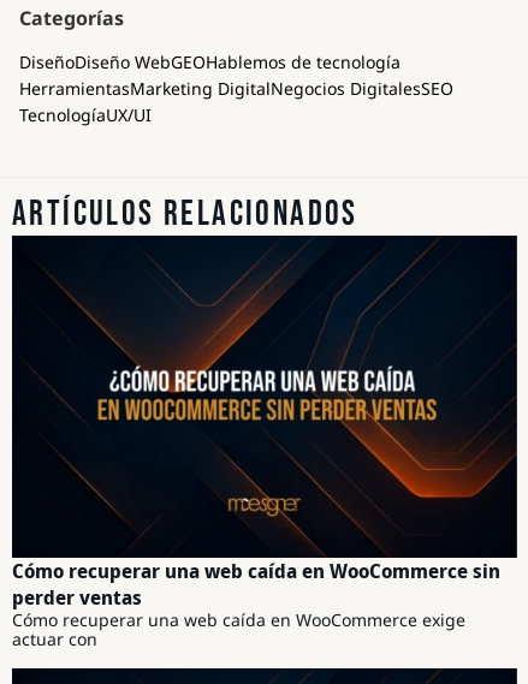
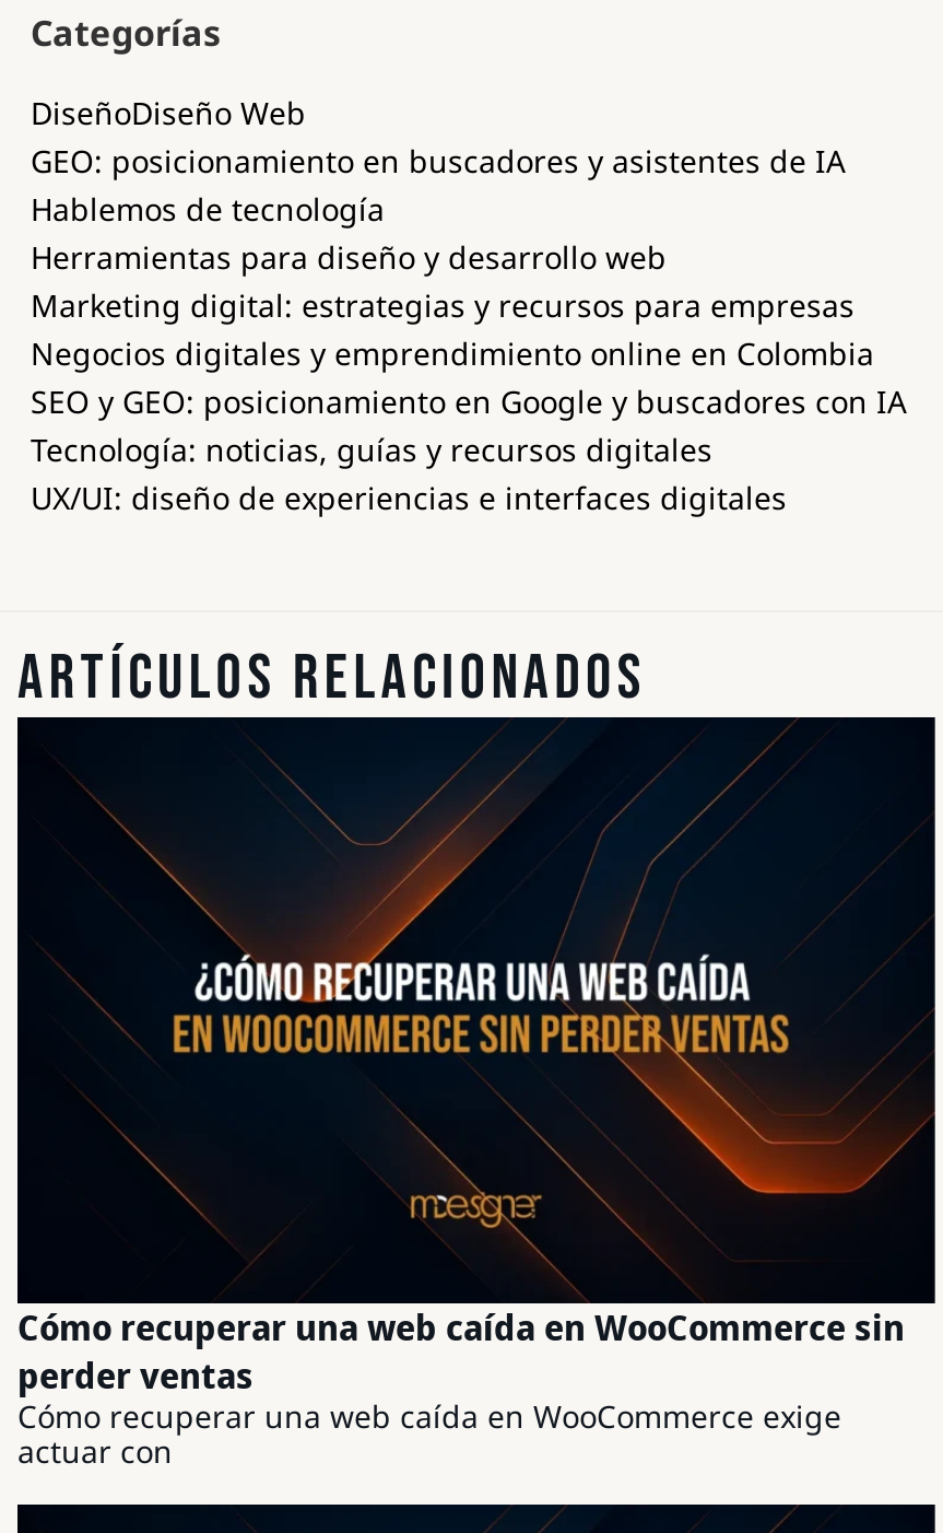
- DiseñoDiseño WebGEOHablemos de tecnología
- HerramientasMarketing DigitalNegocios DigitalesSEO
- TecnologíaUX/UI
+ DiseñoDiseño Web
+ GEO: posicionamiento en buscadores y asistentes de IA
+ Hablemos de tecnología
+ Herramientas para diseño y desarrollo web
+ Marketing digital: estrategias y recursos para empresas
+ Negocios digitales y emprendimiento online en Colombia
+ SEO y GEO: posicionamiento en Google y buscadores con IA
+ Tecnología: noticias, guías y recursos digitales
+ UX/UI: diseño de experiencias e interfaces digitales
